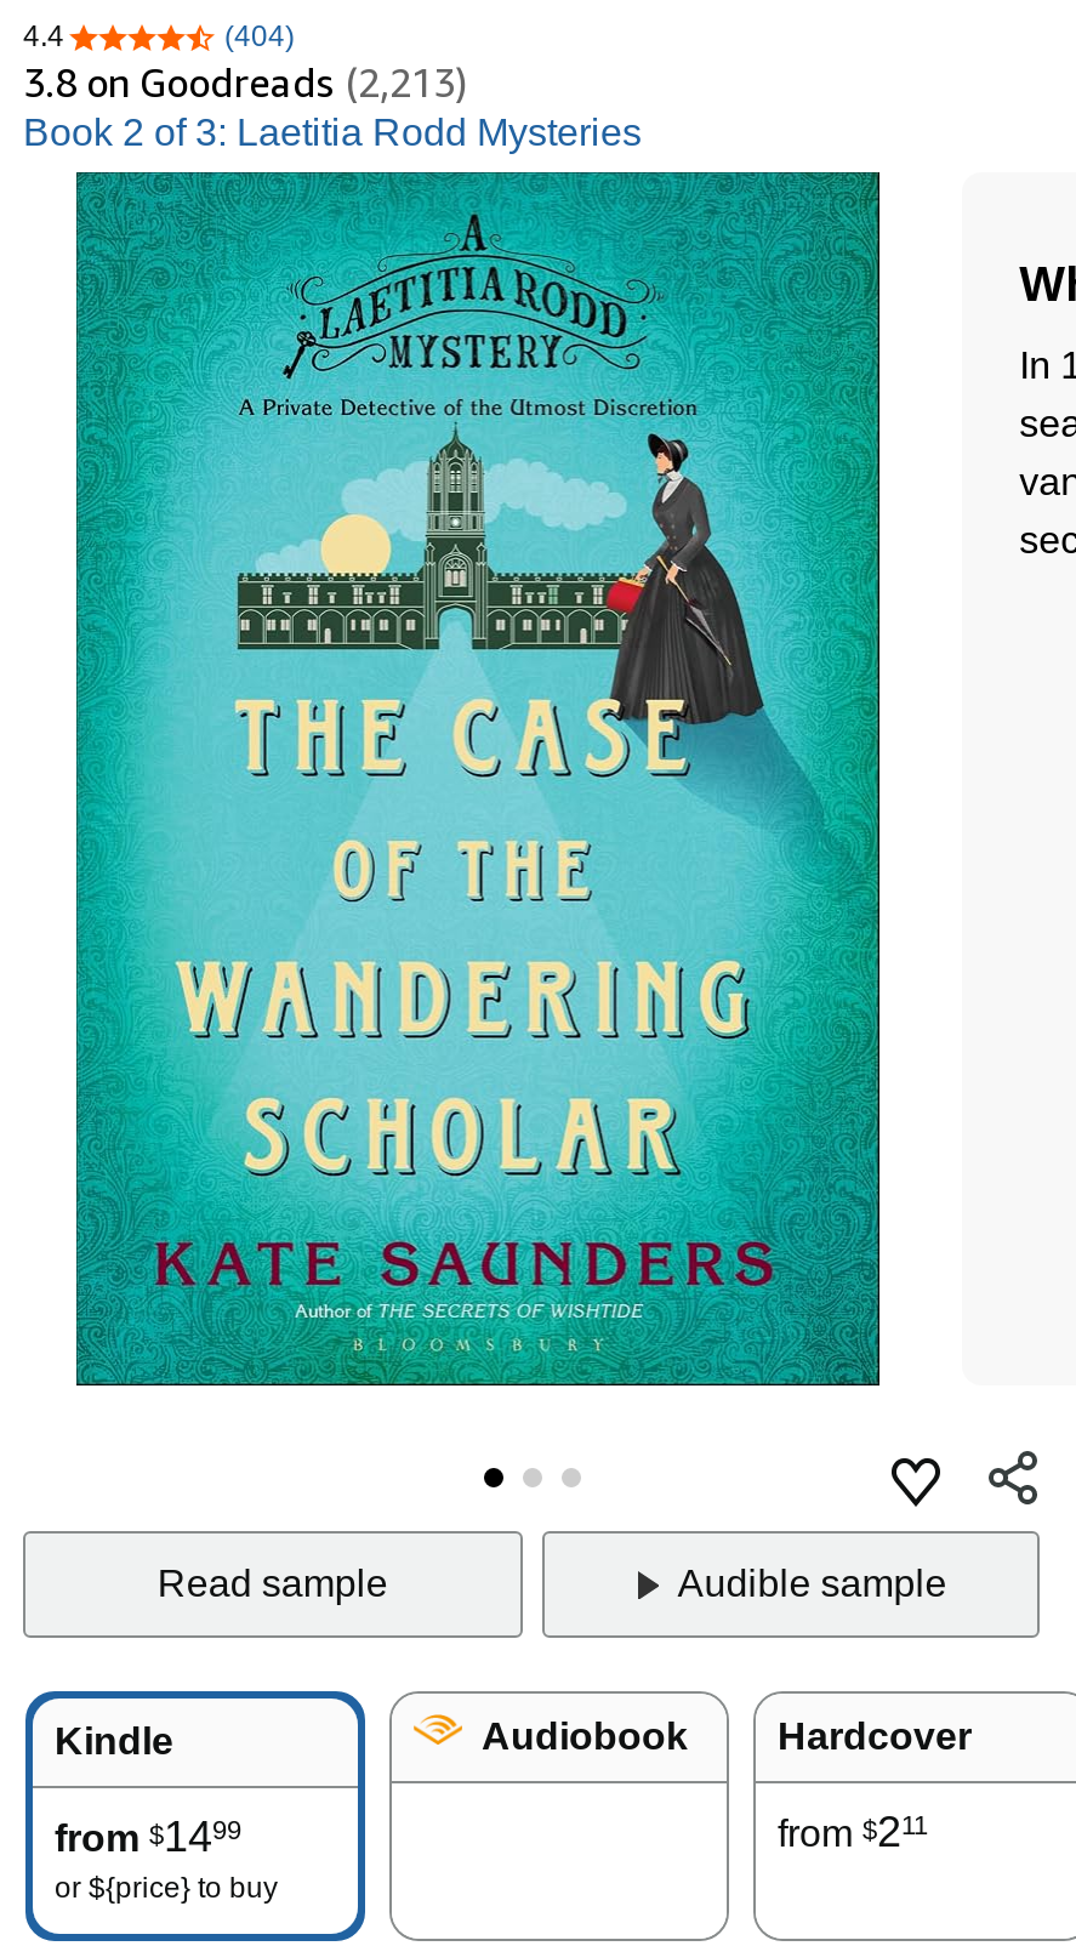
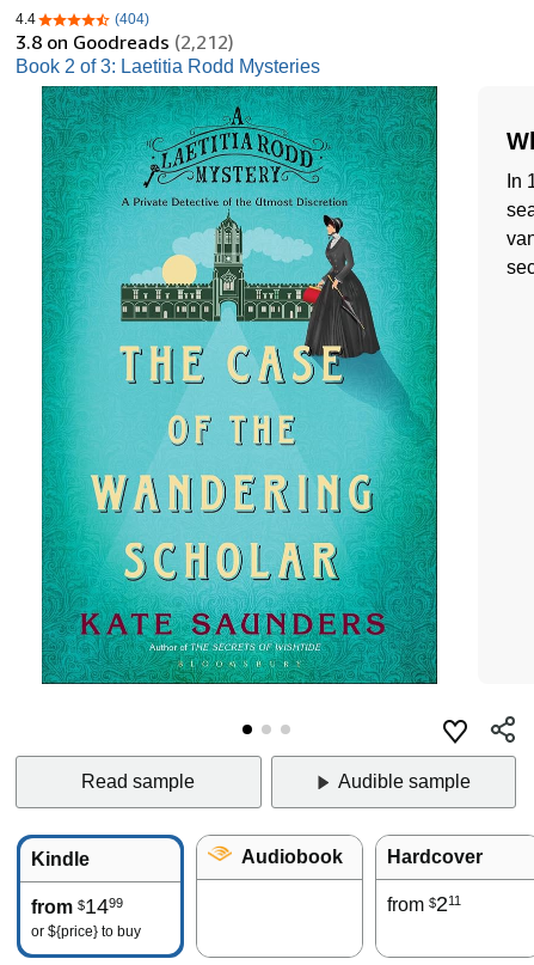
- 3.8 on Goodreads (2,213)
+ 3.8 on Goodreads (2,212)
